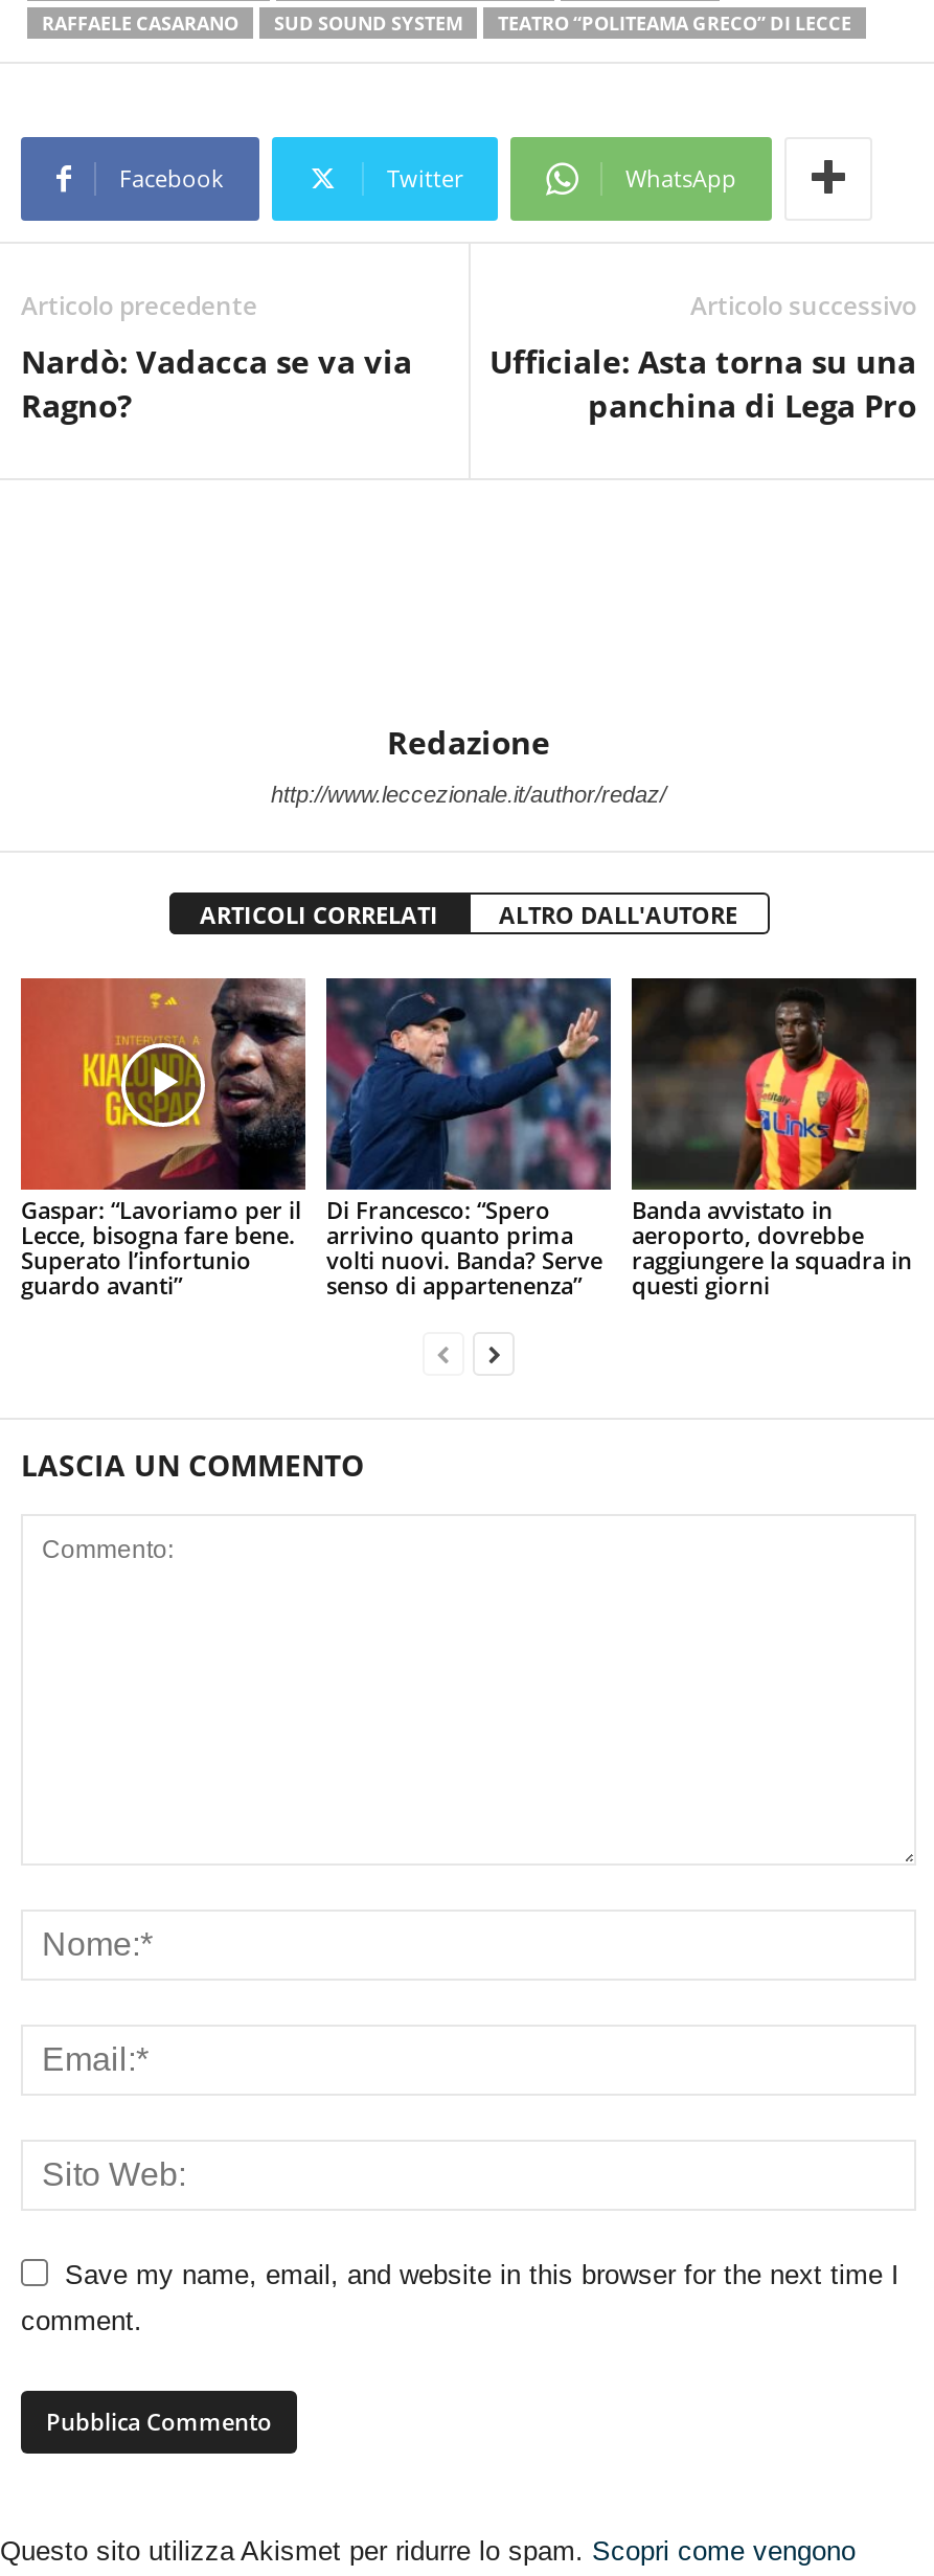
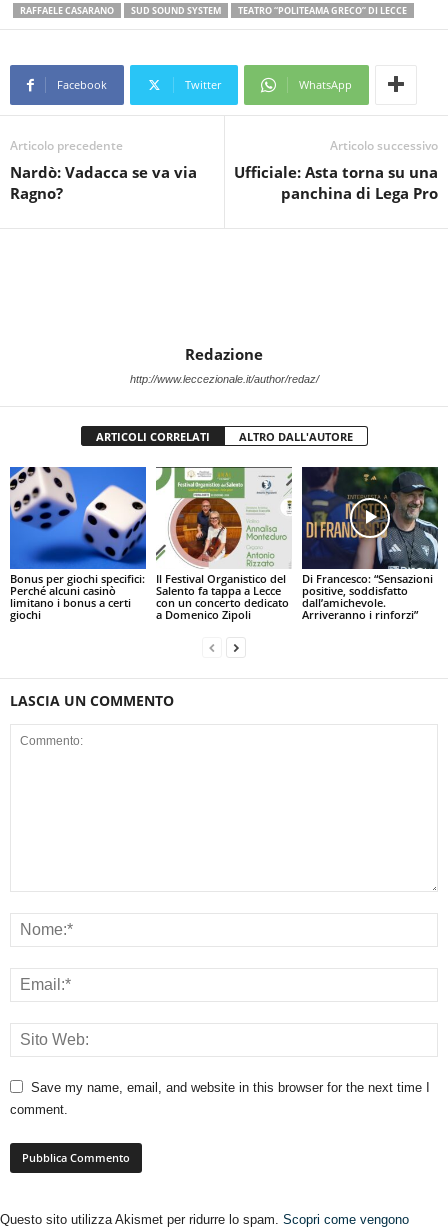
- [image]
- Gaspar: “Lavoriamo per il
- Lecce, bisogna fare bene.
- Superato l’infortunio
- guardo avanti”
+ [image]
+ Bonus per giochi specifici:
+ Perché alcuni casinò
+ limitano i bonus a certi
+ giochi

- [image]
- Di Francesco: “Spero
- arrivino quanto prima
- volti nuovi. Banda? Serve
- senso di appartenenza”
+ [image]
+ Il Festival Organistico del
+ Salento fa tappa a Lecce
+ con un concerto dedicato
+ a Domenico Zipoli

- [image]
- Banda avvistato in
- aeroporto, dovrebbe
- raggiungere la squadra in
- questi giorni
+ [image]
+ Di Francesco: “Sensazioni
+ positive, soddisfatto
+ dall’amichevole.
+ Arriveranno i rinforzi”
